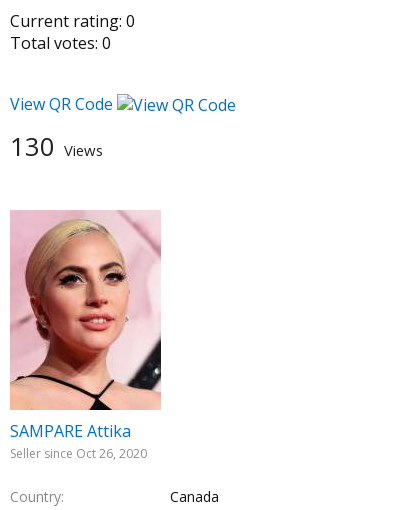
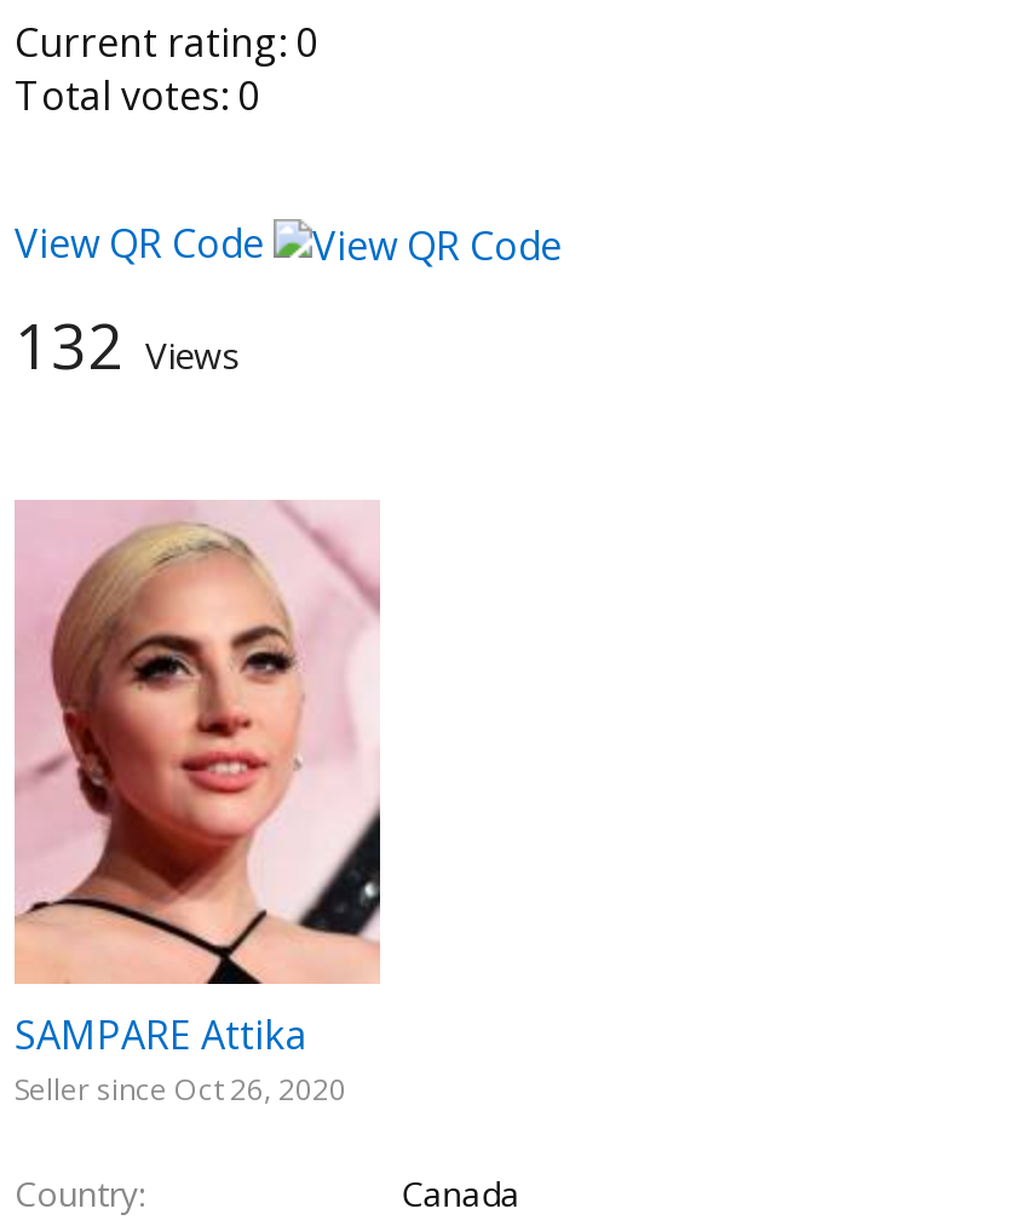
- 130 Views
+ 132 Views
